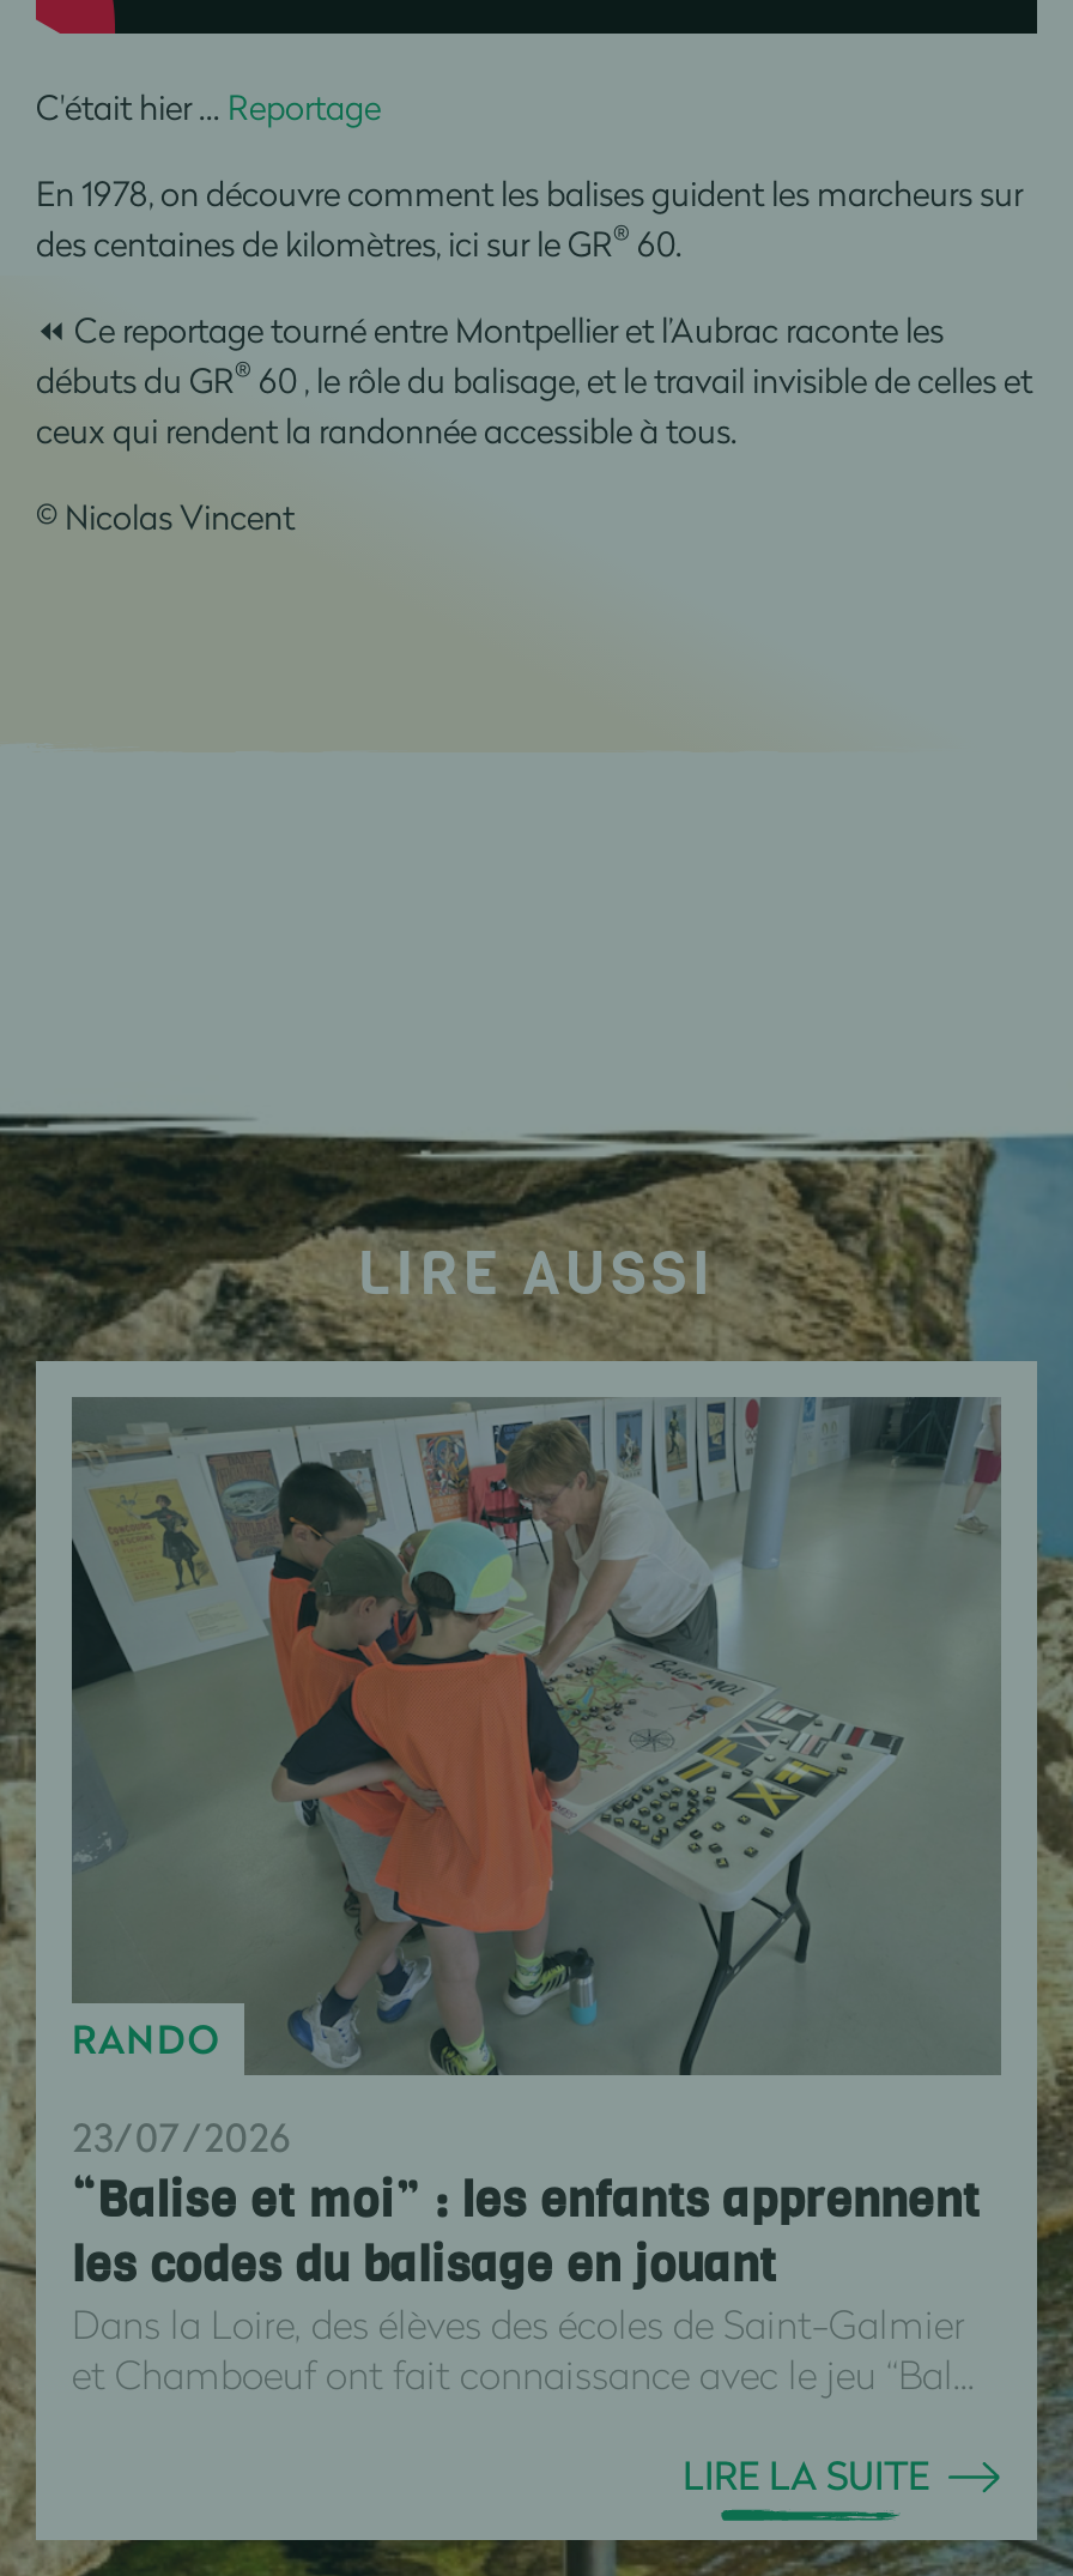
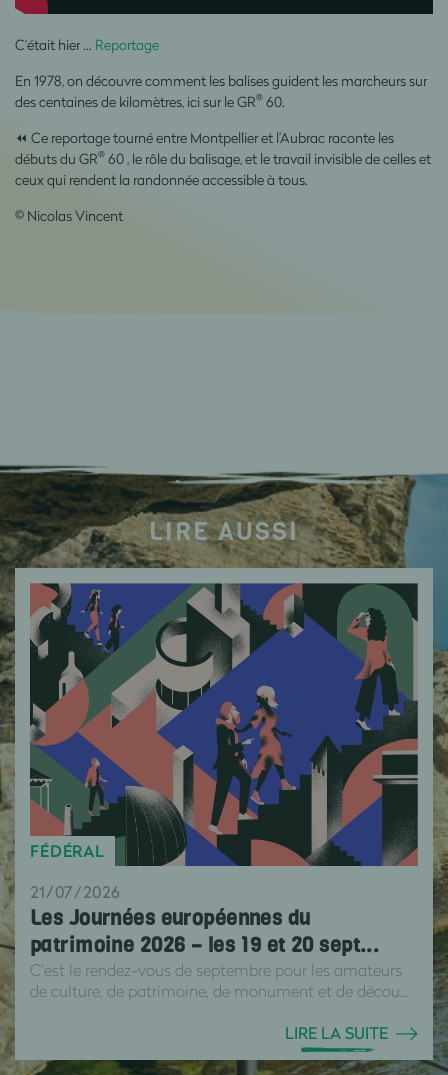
- [image]
- RANDO
+ [image]
+ FÉDÉRAL

- 23/07/2026
- “Balise et moi” : les enfants apprennent
- les codes du balisage en jouant
- Dans la Loire, des élèves des écoles de Saint-Galmier
- et Chamboeuf ont fait connaissance avec le jeu “Bal...
+ 21/07/2026
+ Les Journées européennes du
+ patrimoine 2026 – les 19 et 20 sept...
+ C’est le rendez-vous de septembre pour les amateurs
+ de culture, de patrimoine, de monument et de décou...
